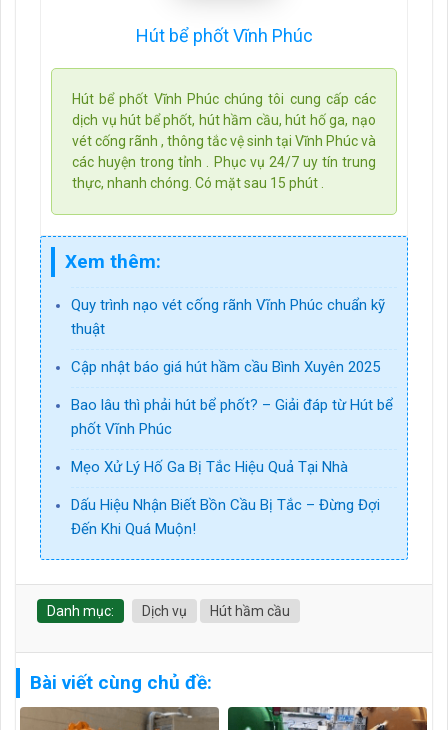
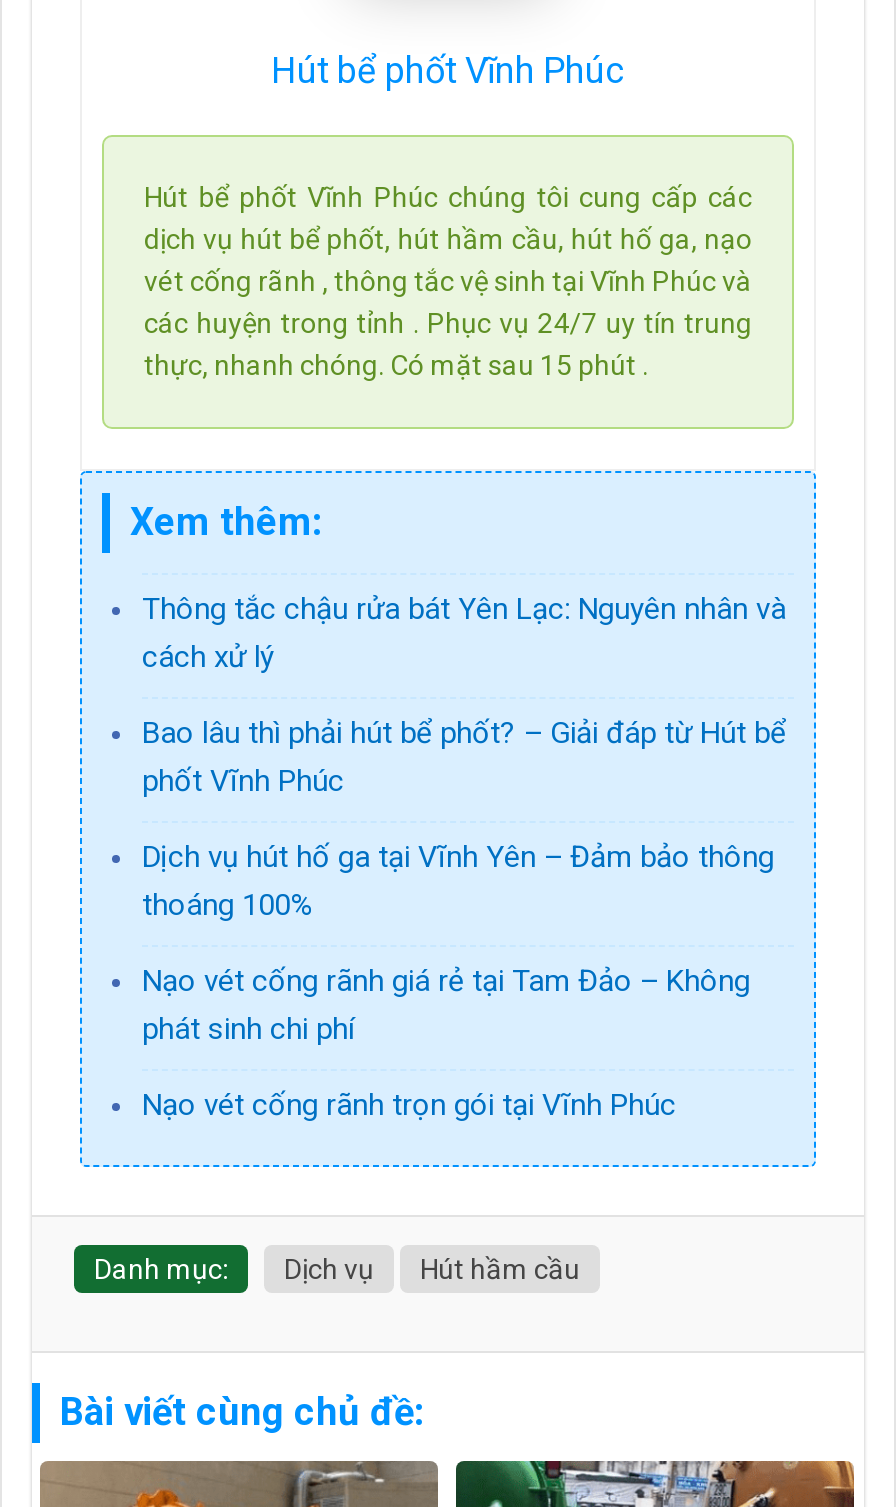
- Quy trình nạo vét cống rãnh Vĩnh Phúc chuẩn kỹ
- thuật
- Cập nhật báo giá hút hầm cầu Bình Xuyên 2025
+ Thông tắc chậu rửa bát Yên Lạc: Nguyên nhân và
+ cách xử lý

moved up: Bao lâu thì phải hút bể phốt? – Giải đáp từ Hút bể | phốt Vĩnh Phúc

- Mẹo Xử Lý Hố Ga Bị Tắc Hiệu Quả Tại Nhà
- Dấu Hiệu Nhận Biết Bồn Cầu Bị Tắc – Đừng Đợi
- Đến Khi Quá Muộn!
+ Dịch vụ hút hố ga tại Vĩnh Yên – Đảm bảo thông
+ thoáng 100%
+ Nạo vét cống rãnh giá rẻ tại Tam Đảo – Không
+ phát sinh chi phí
+ Nạo vét cống rãnh trọn gói tại Vĩnh Phúc
